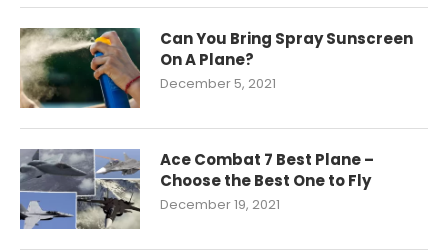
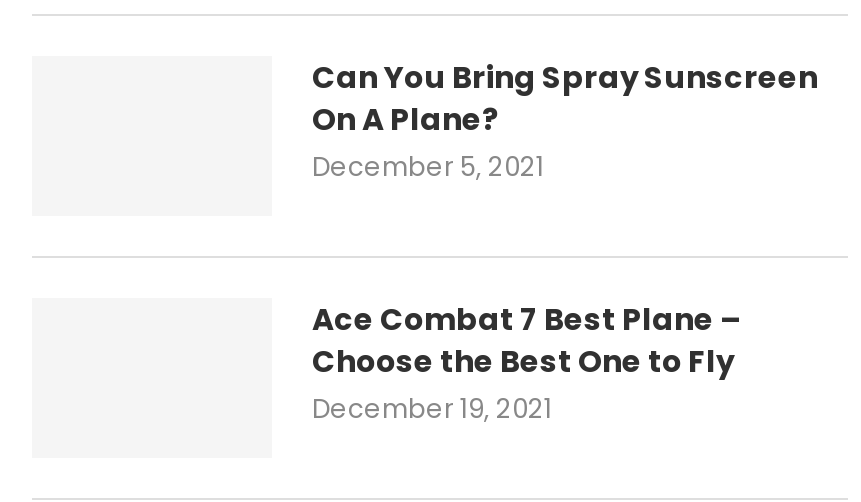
- [image]

- [image]
